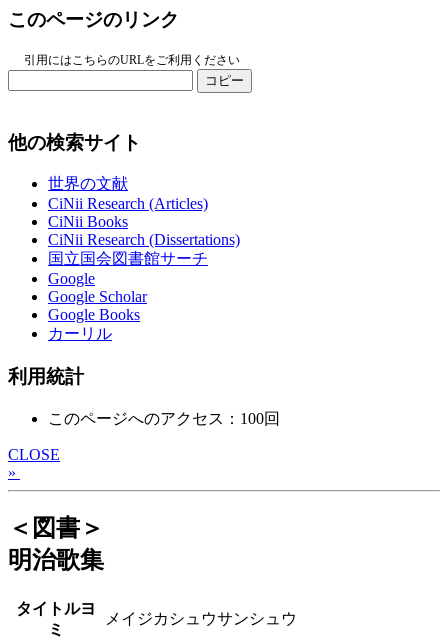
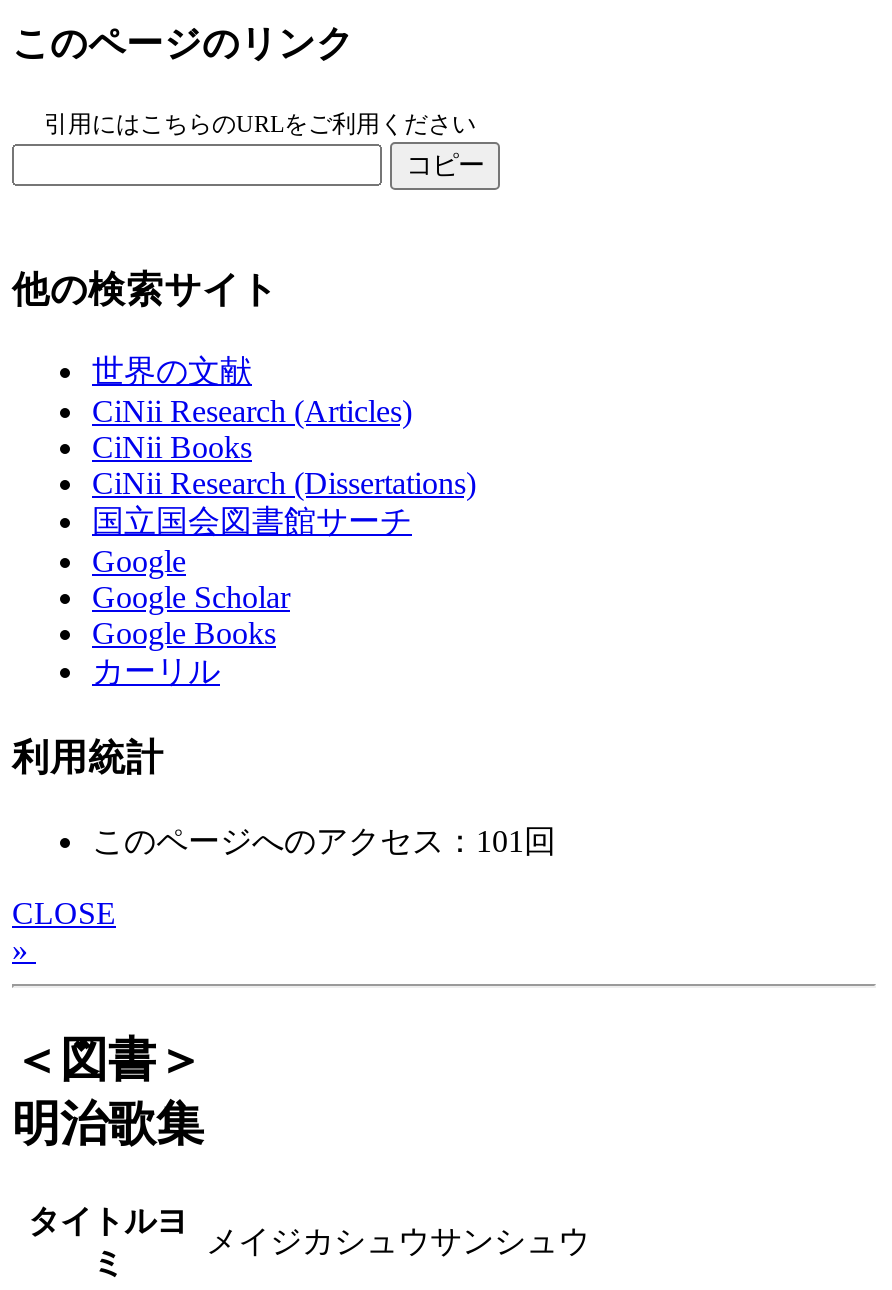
- このページへのアクセス：100回
+ このページへのアクセス：101回
